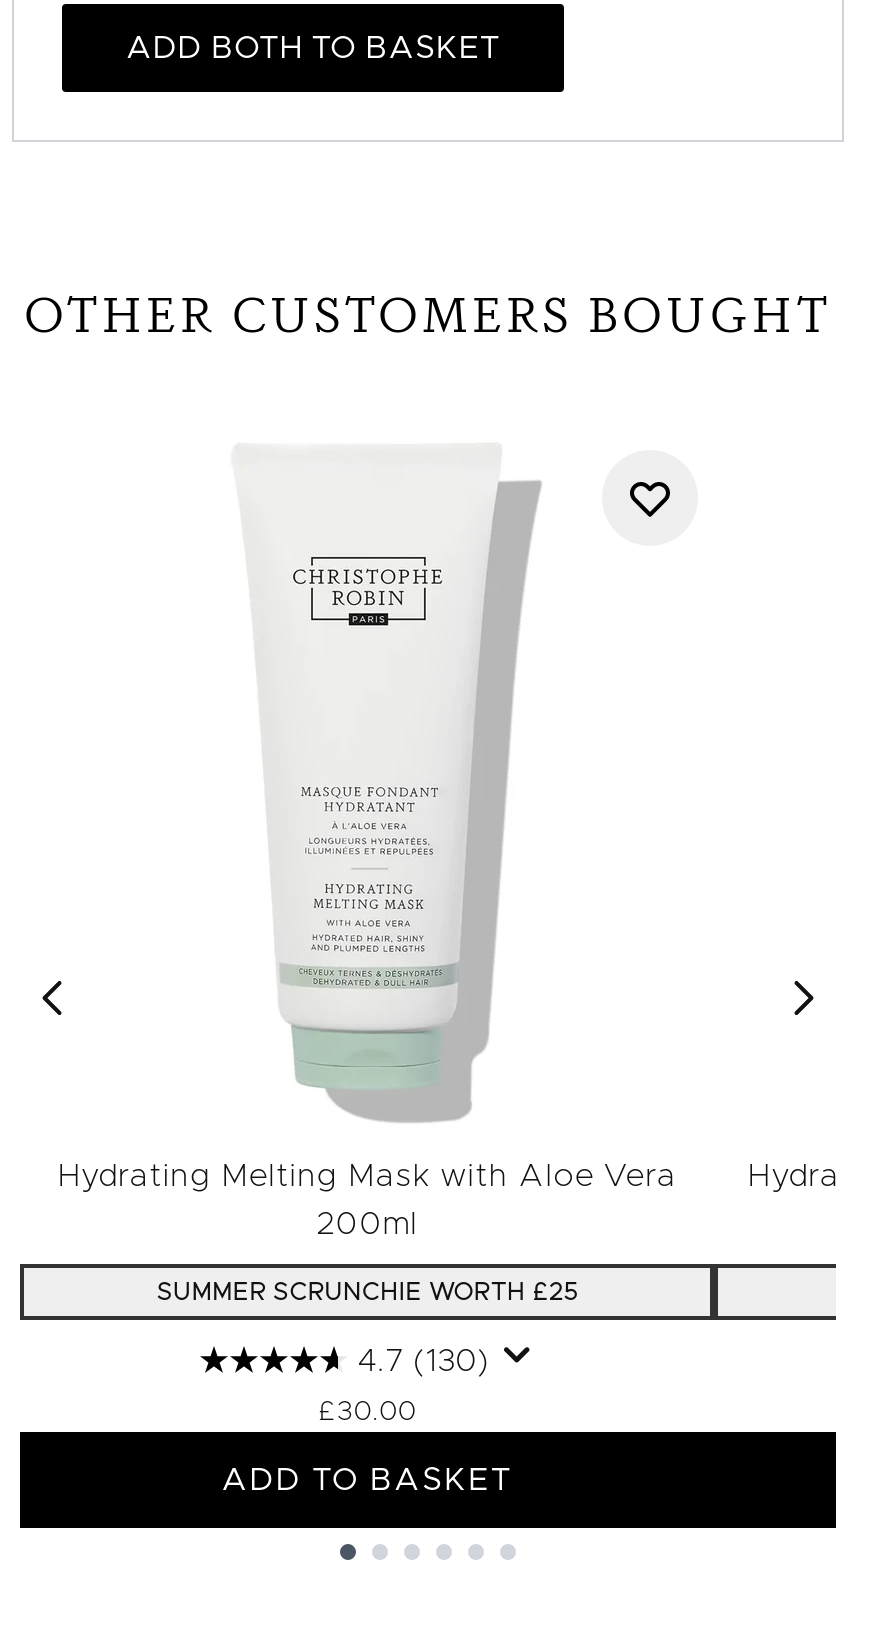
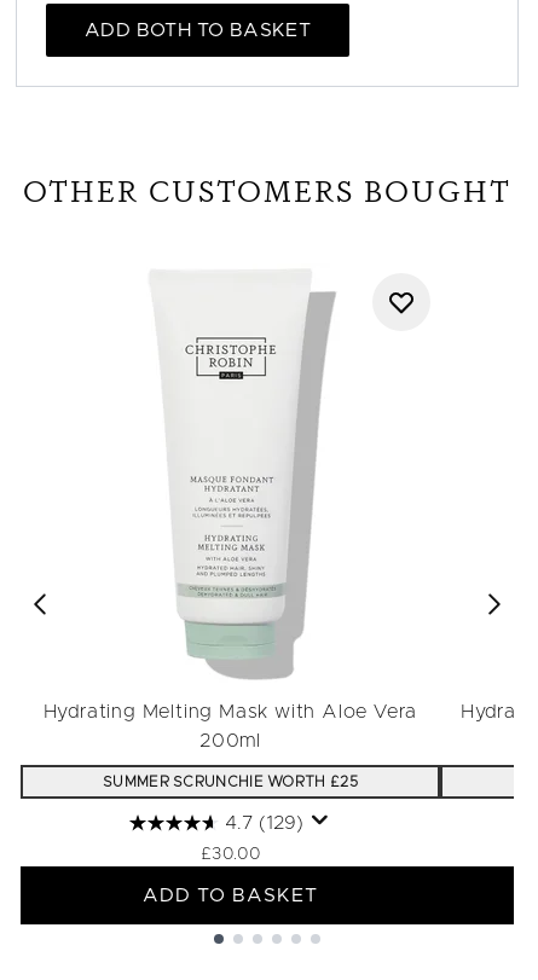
- 4.7 (130)
+ 4.7 (129)
